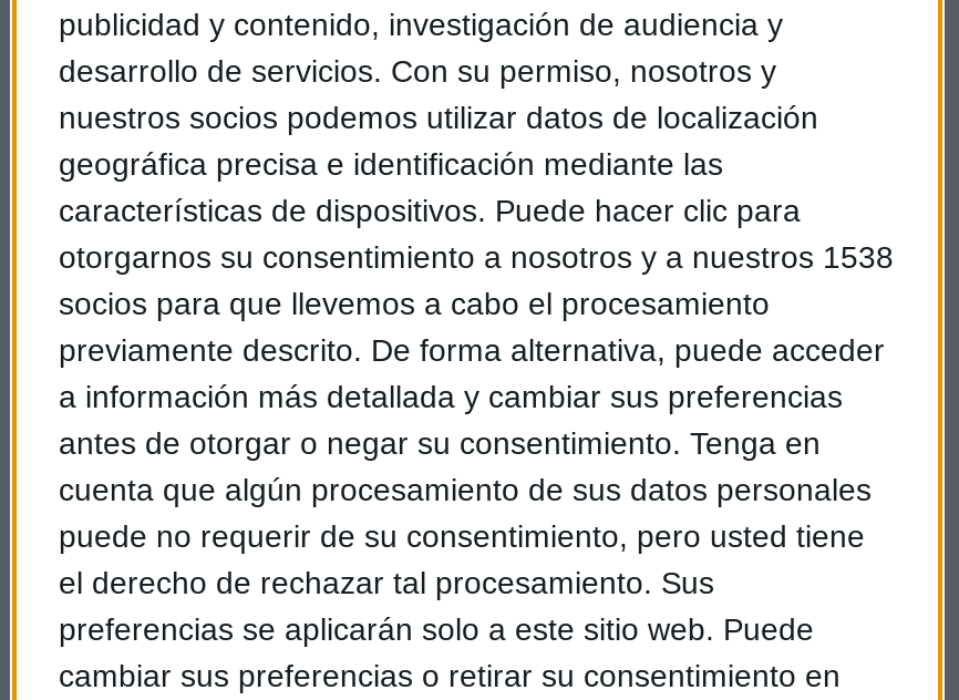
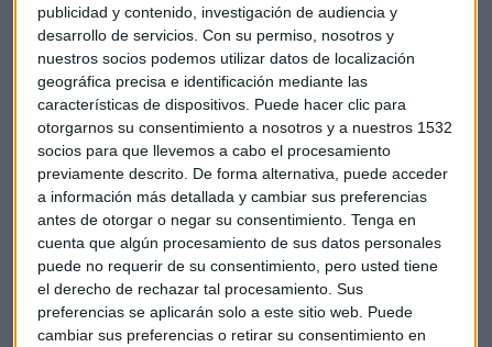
- otorgarnos su consentimiento a nosotros y a nuestros 1538
+ otorgarnos su consentimiento a nosotros y a nuestros 1532
